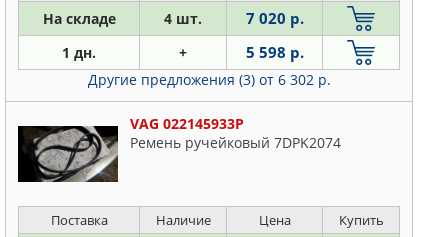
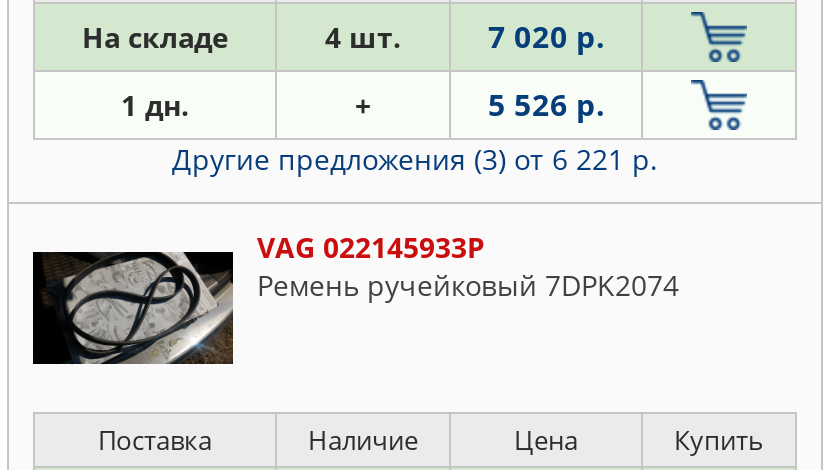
- 5 598 р.
+ 5 526 р.

- Другие предложения (3) от 6 302 р.
+ Другие предложения (3) от 6 221 р.
